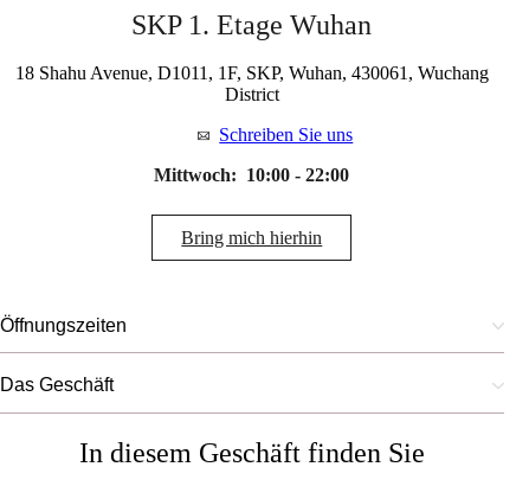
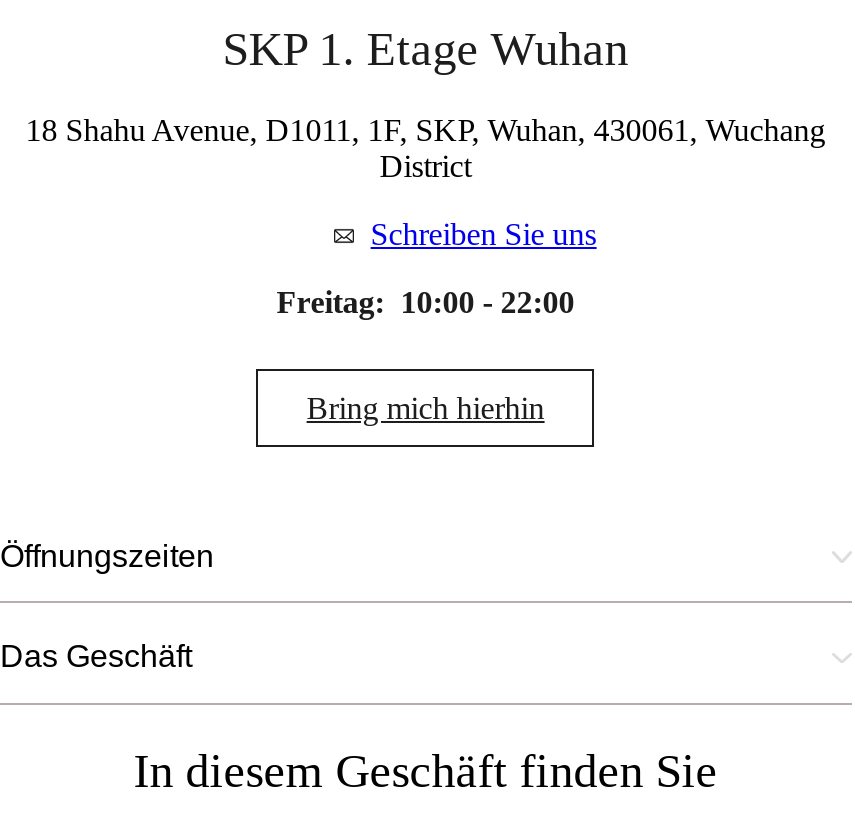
- Mittwoch: 10:00 - 22:00
+ Freitag: 10:00 - 22:00
